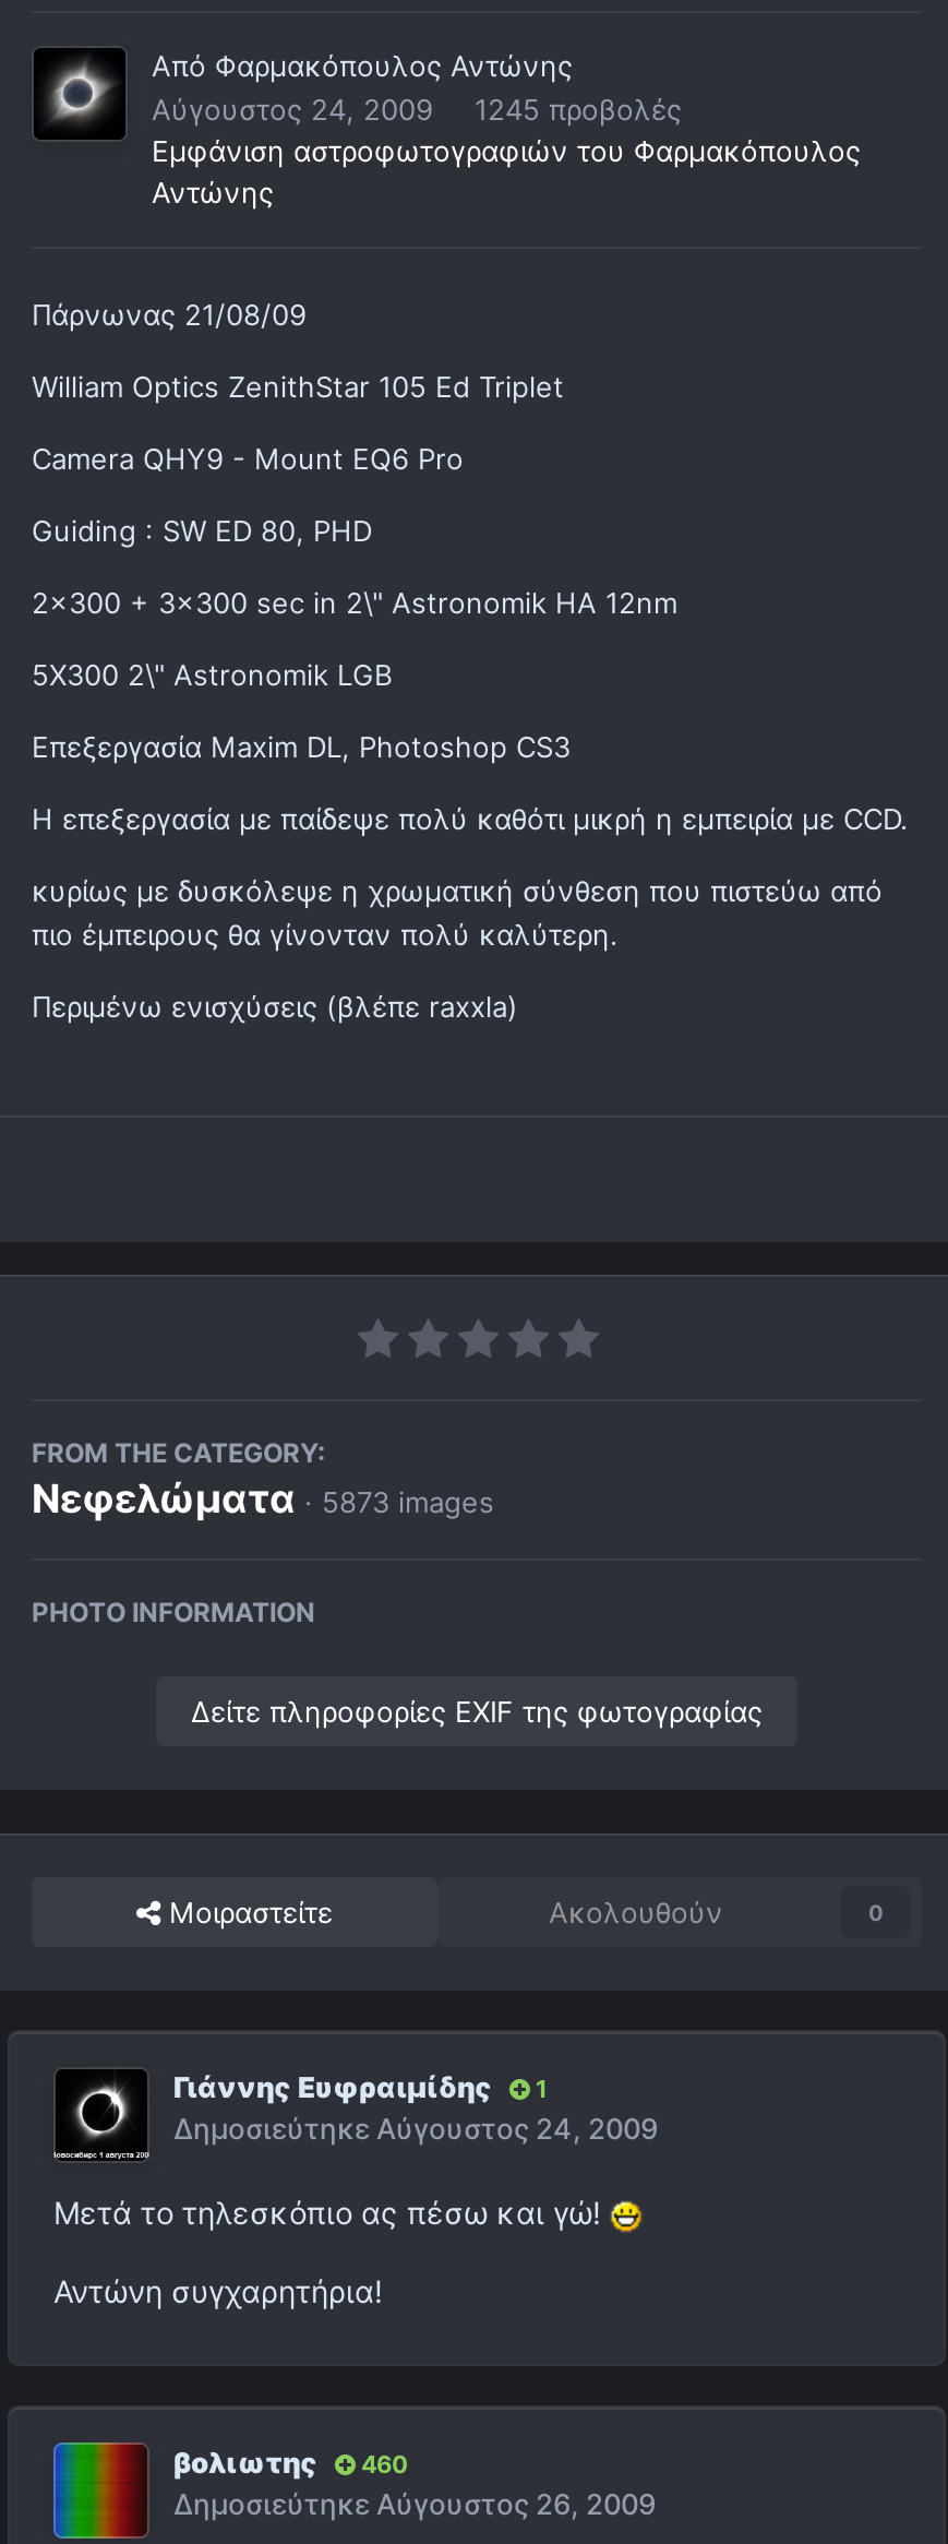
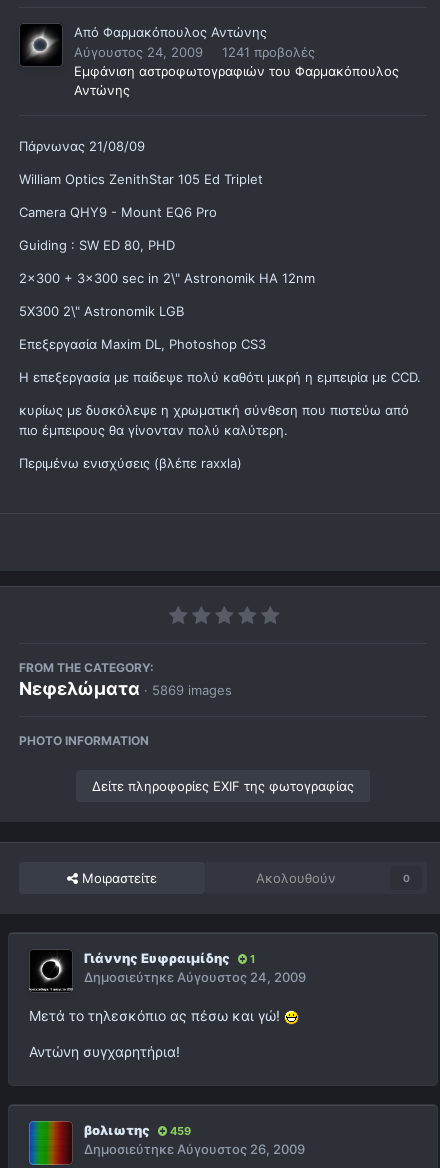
- Αύγουστος 24, 2009 1245 προβολές
+ Αύγουστος 24, 2009 1241 προβολές

- Νεφελώματα · 5873 images
+ Νεφελώματα · 5869 images

- βολιωτης 460
+ βολιωτης 459
